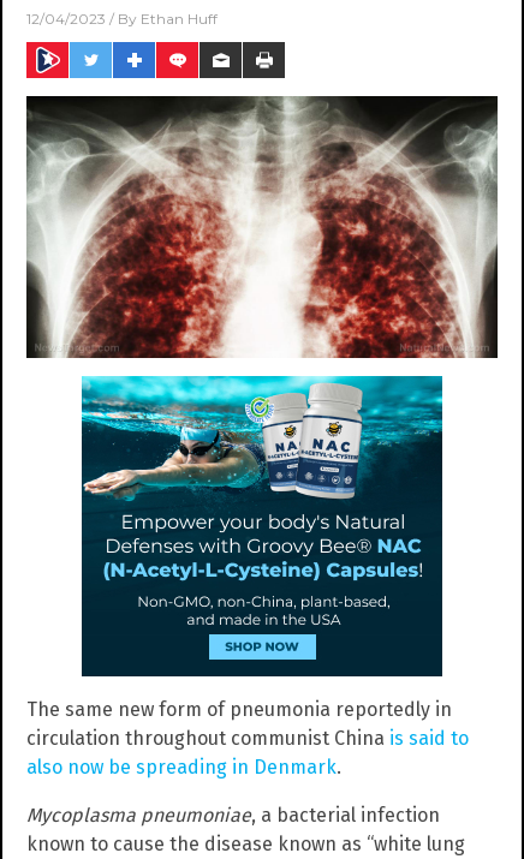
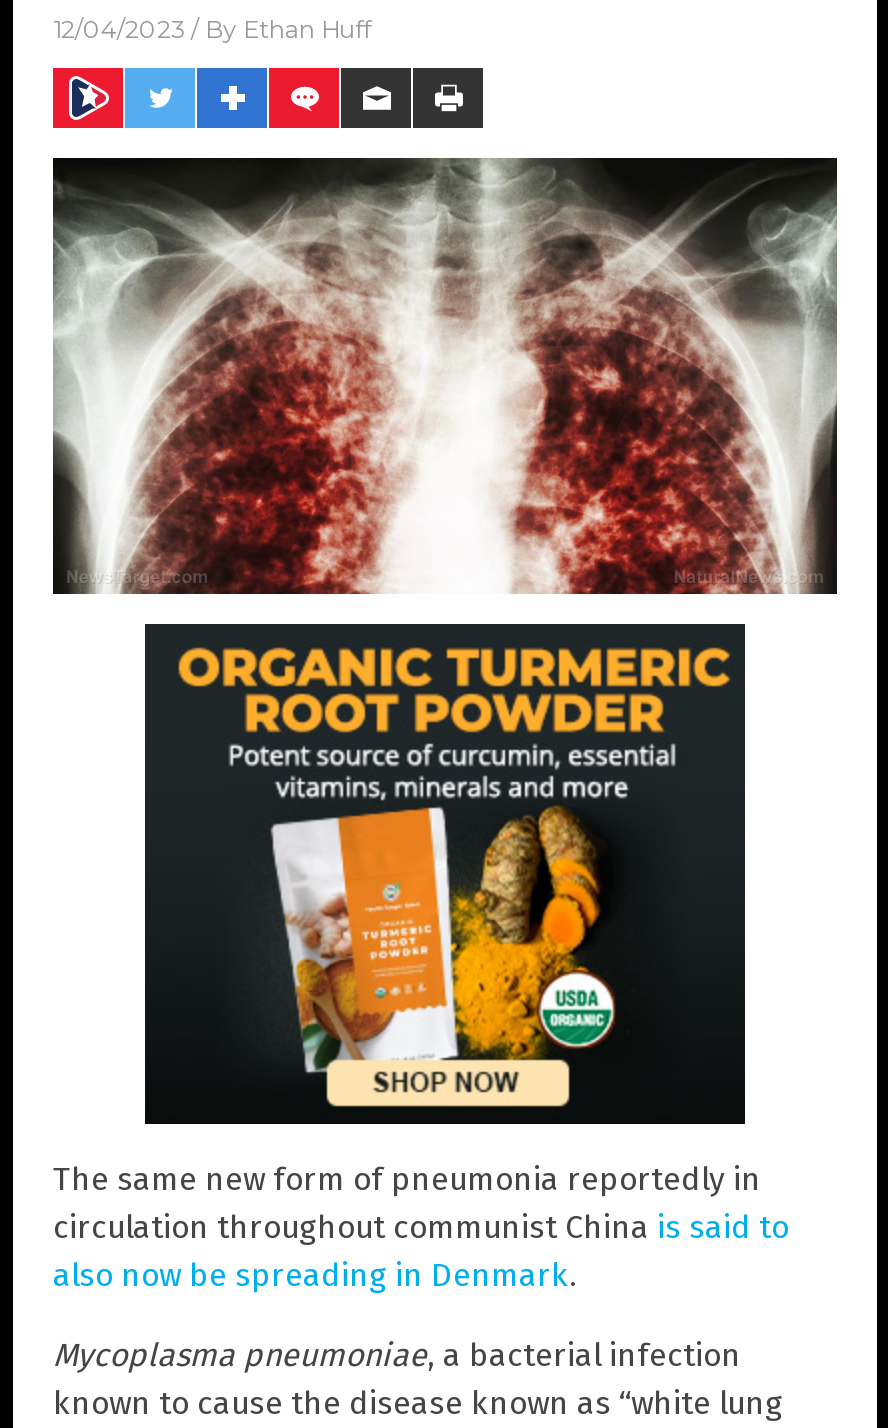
- [image]
+ [image]
